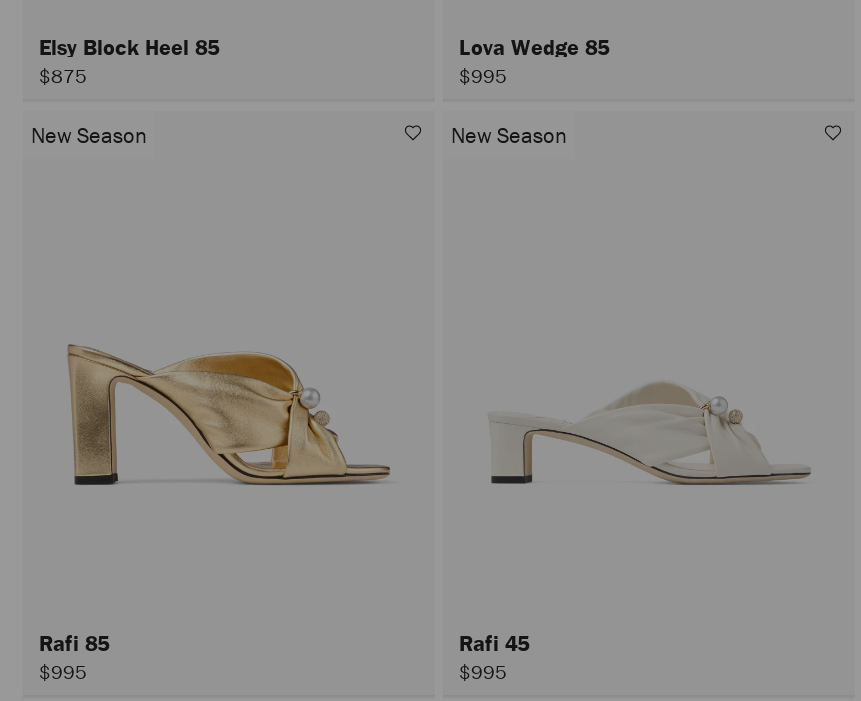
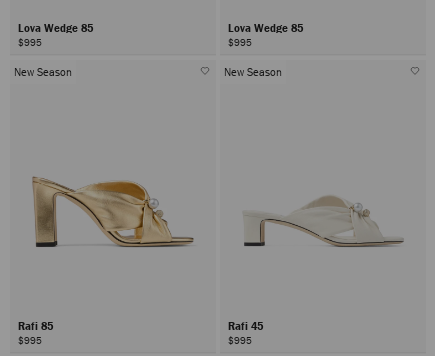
- Elsy Block Heel 85
- $875
+ Lova Wedge 85
+ $995
